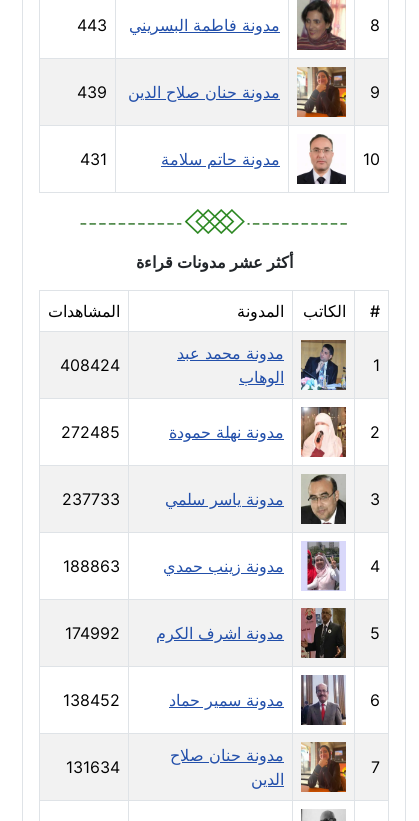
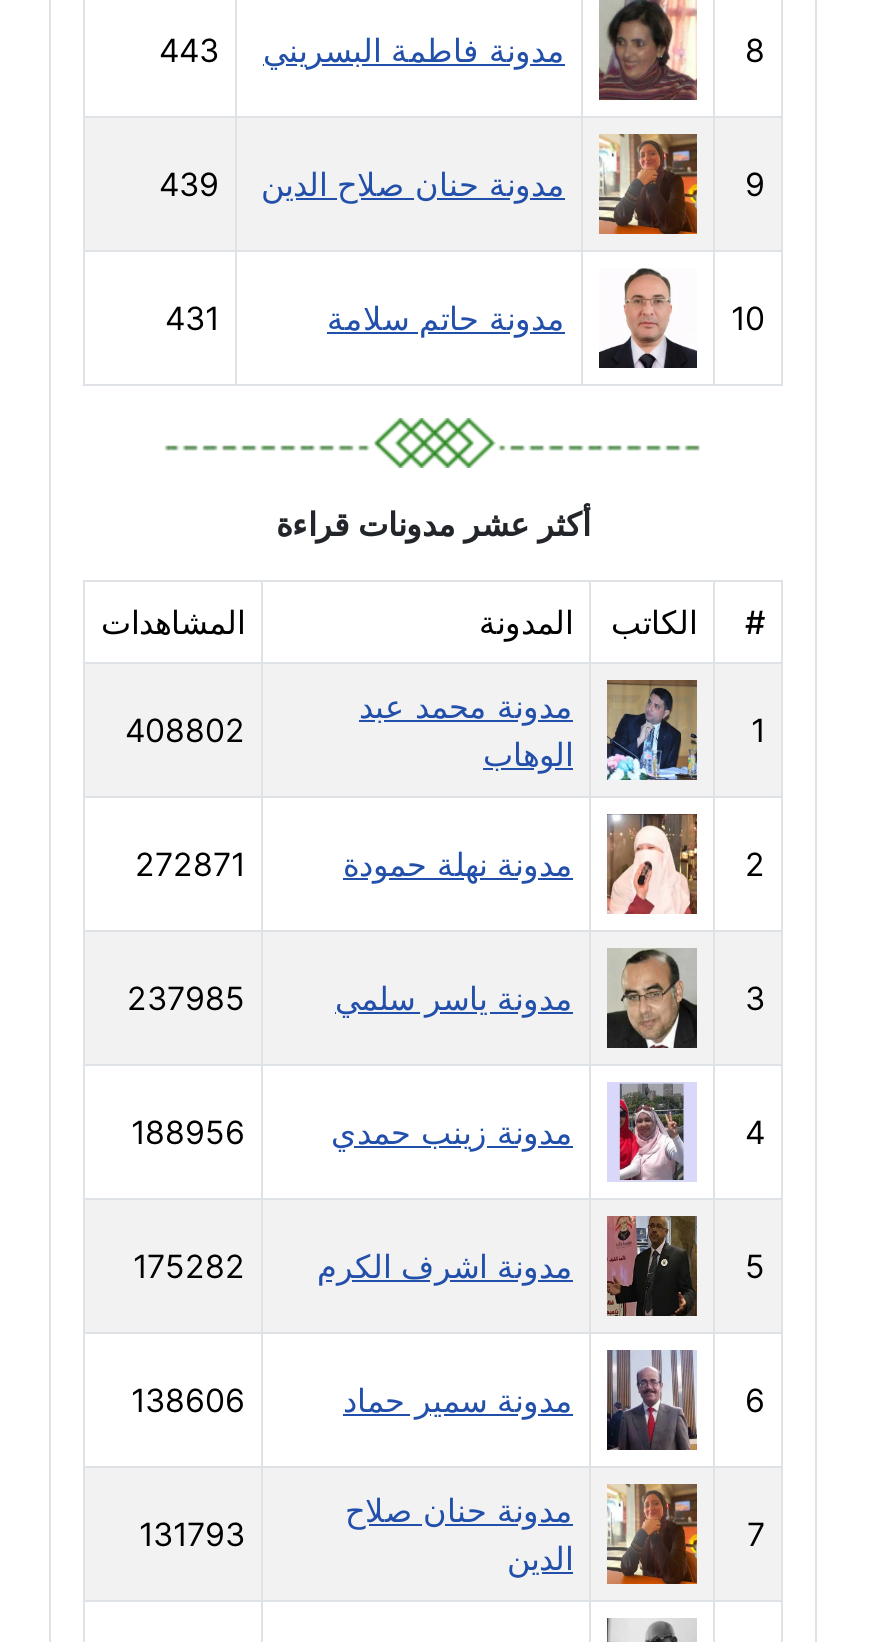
- 408424
+ 408802

- 272485
+ 272871

- 237733
+ 237985

- 188863
+ 188956

- 174992
+ 175282

- 138452
+ 138606

- 131634
+ 131793
